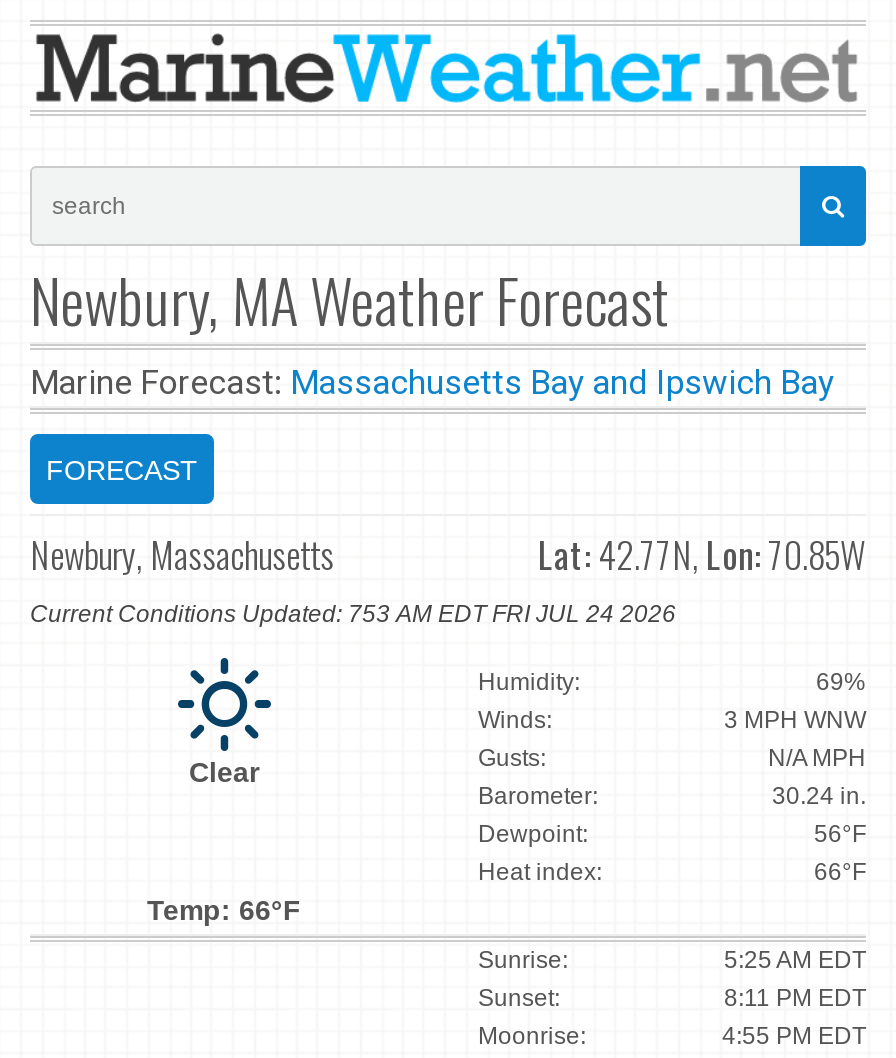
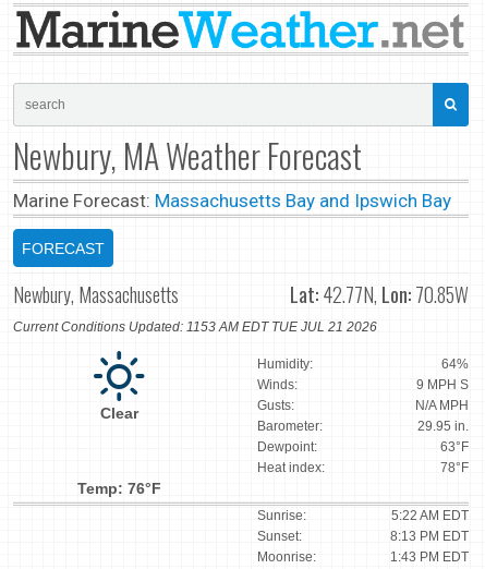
- Current Conditions Updated: 753 AM EDT FRI JUL 24 2026
+ Current Conditions Updated: 1153 AM EDT TUE JUL 21 2026

- 69%
+ 64%

- 3 MPH WNW
+ 9 MPH S

- 30.24 in.
+ 29.95 in.

- 56°F
+ 63°F

- 66°F
+ 78°F

- Temp: 66°F
+ Temp: 76°F

- 5:25 AM EDT
+ 5:22 AM EDT

- 8:11 PM EDT
+ 8:13 PM EDT

- 4:55 PM EDT
+ 1:43 PM EDT
